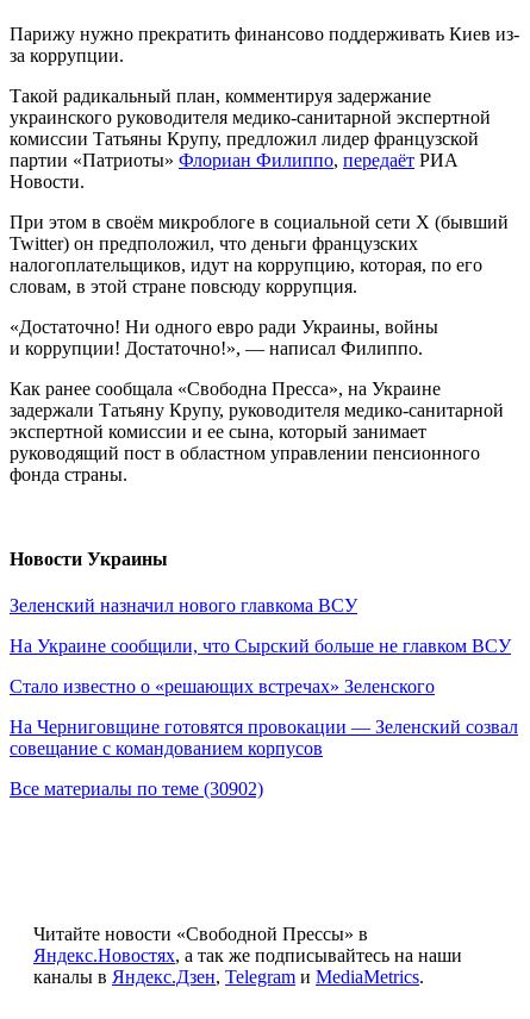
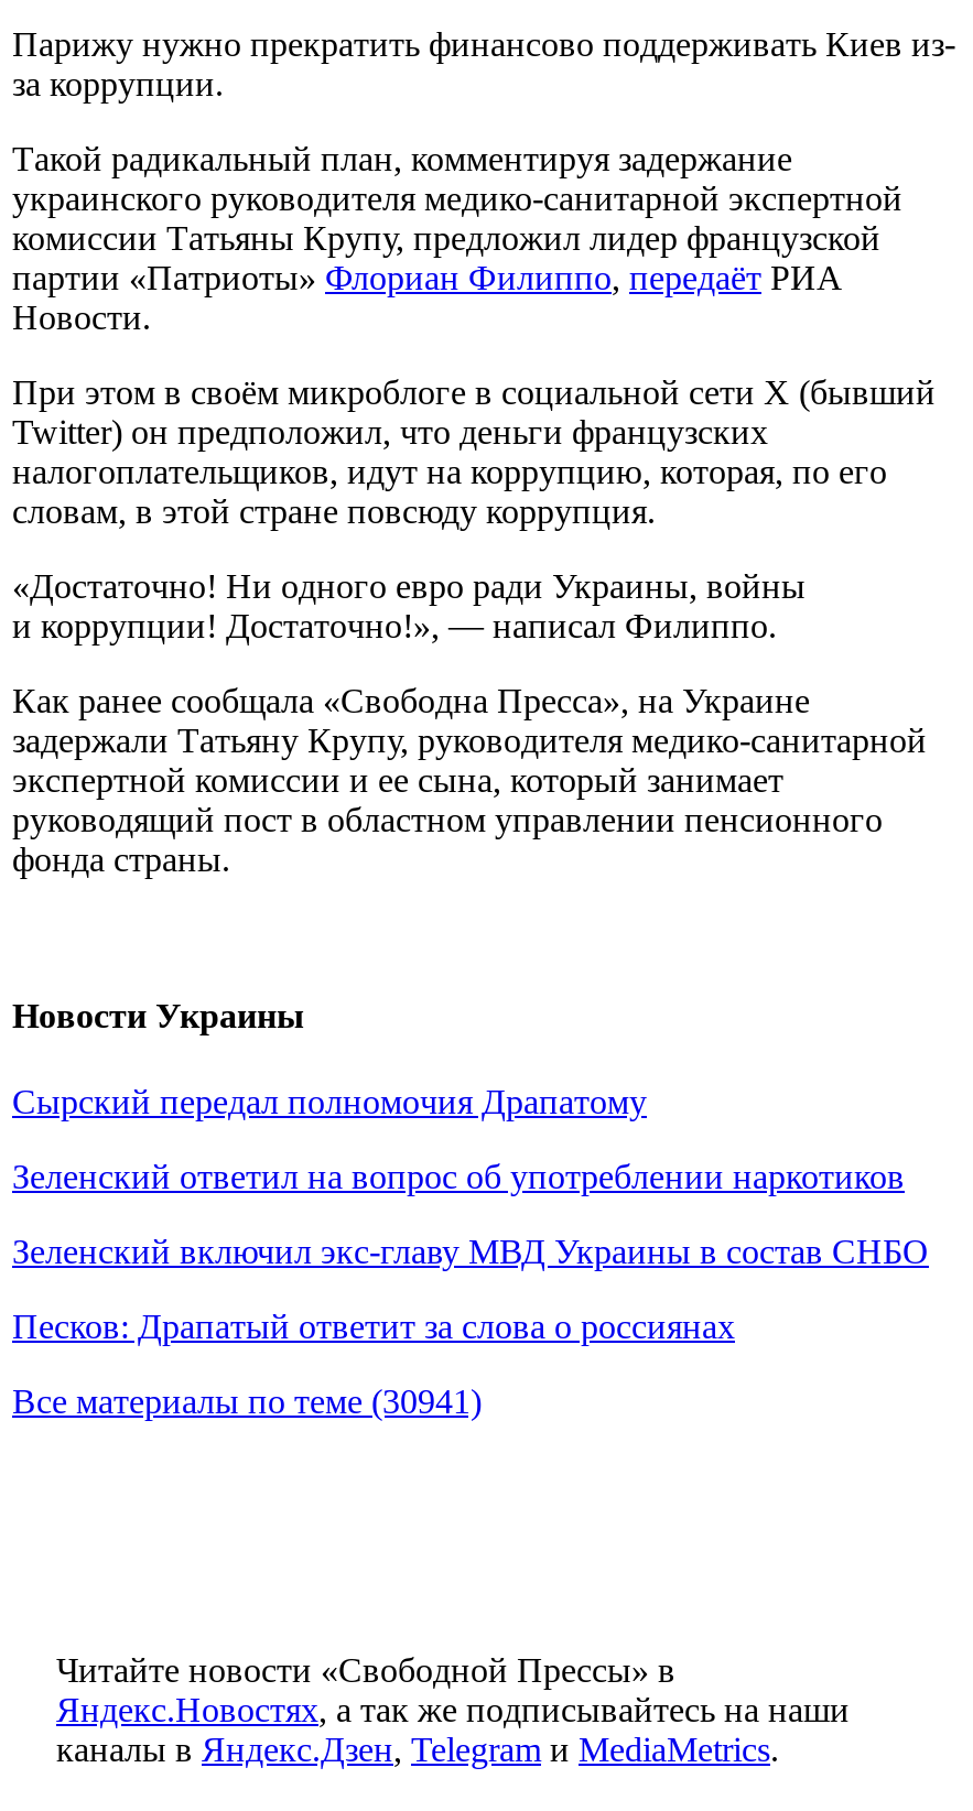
- Зеленский назначил нового главкома ВСУ
+ Сырский передал полномочия Драпатому

- На Украине сообщили, что Сырский больше не главком ВСУ
+ Зеленский ответил на вопрос об употреблении наркотиков

- Стало известно о «решающих встречах» Зеленского
+ Зеленский включил экс-главу МВД Украины в состав СНБО

- На Черниговщине готовятся провокации — Зеленский созвал
- совещание с командованием корпусов
+ Песков: Драпатый ответит за слова о россиянах

- Все материалы по теме (30902)
+ Все материалы по теме (30941)
